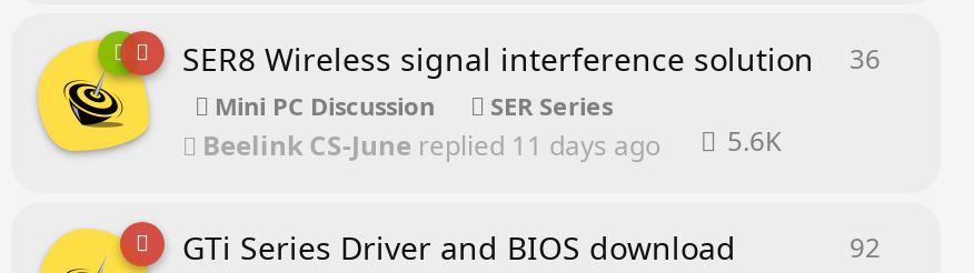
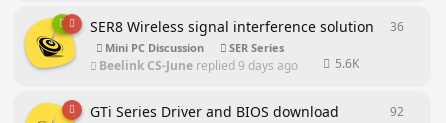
- Beelink CS-June replied 11 days ago
+ Beelink CS-June replied 9 days ago
